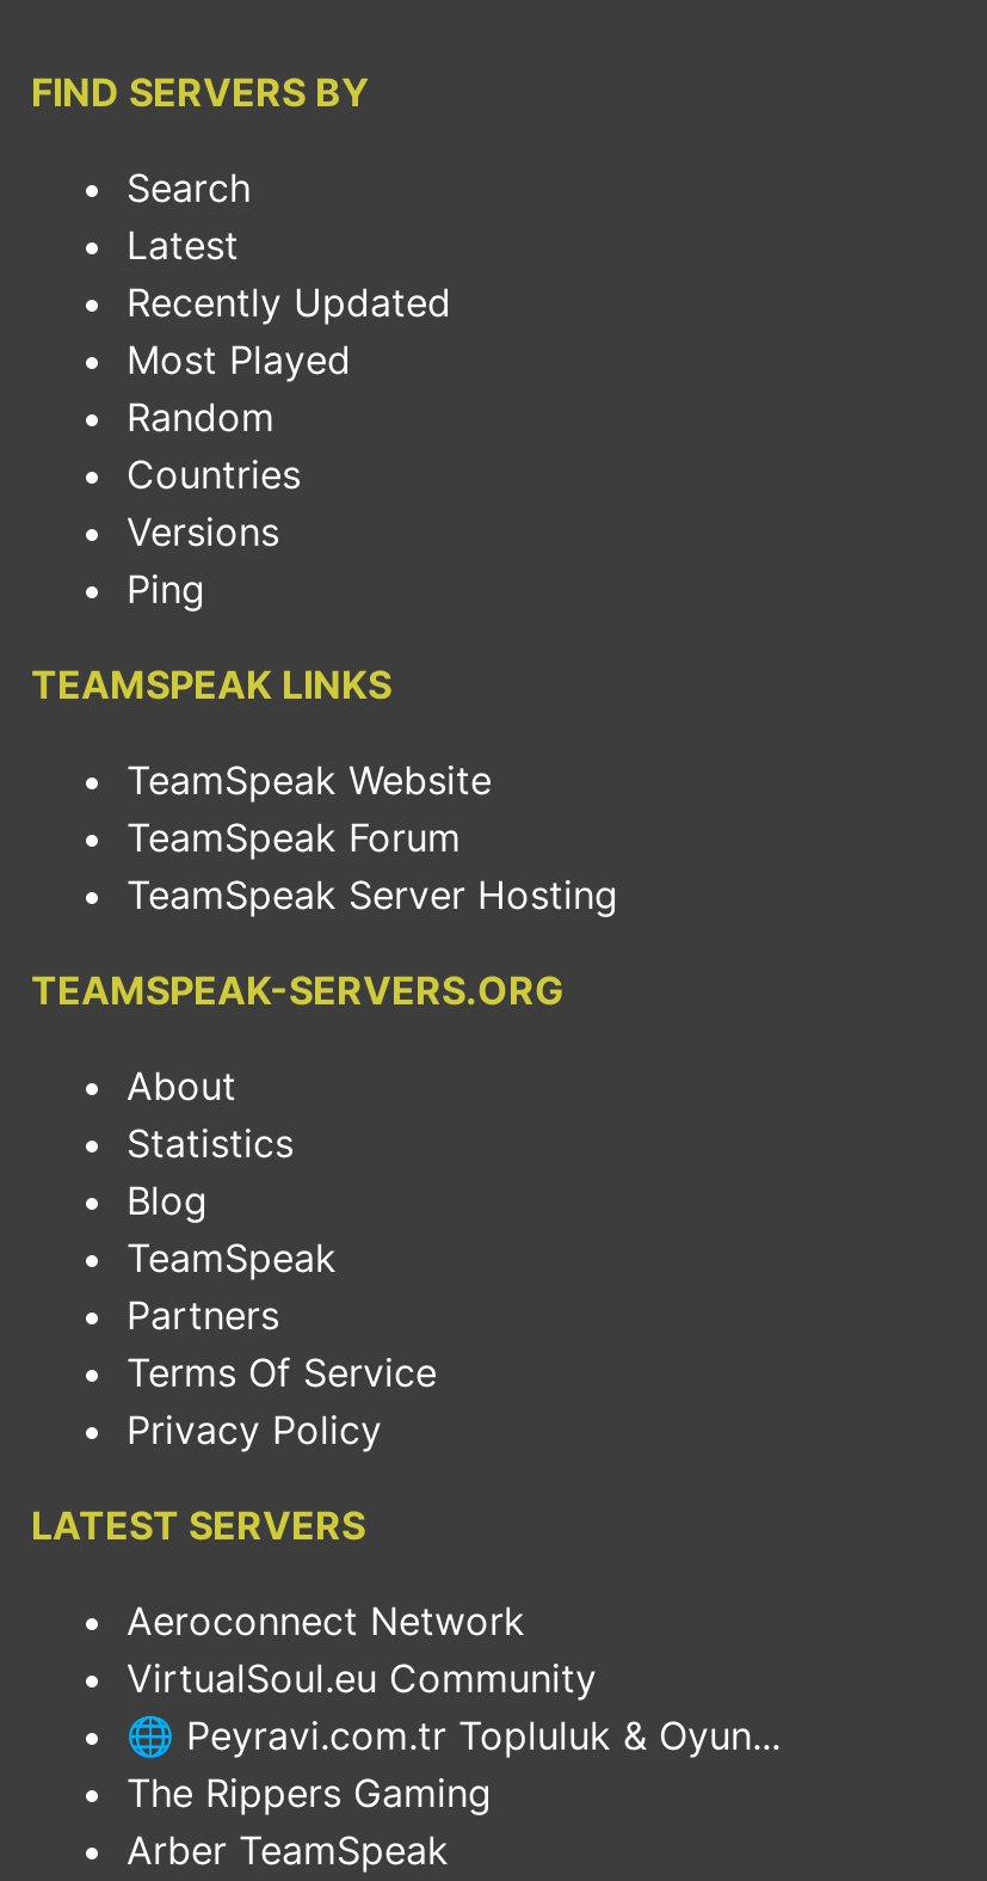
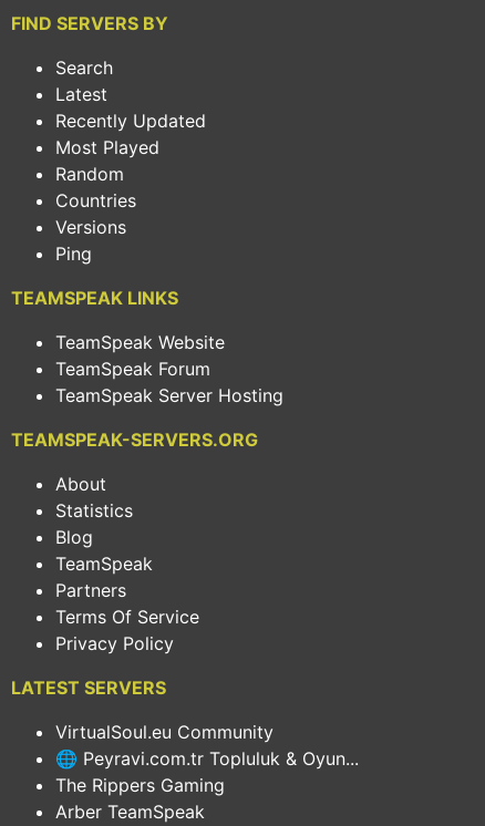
- Aeroconnect Network
